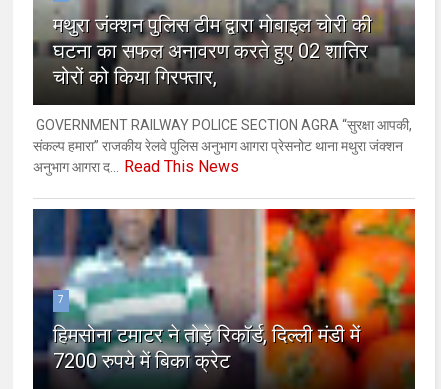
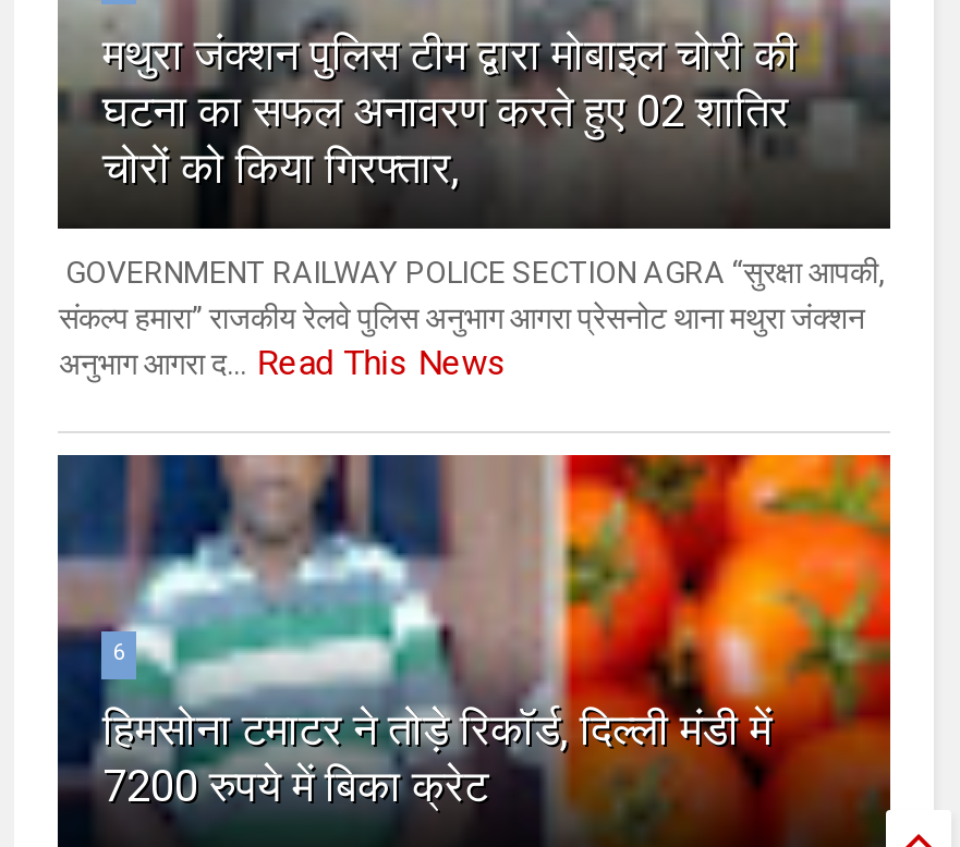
- 7
+ 6
